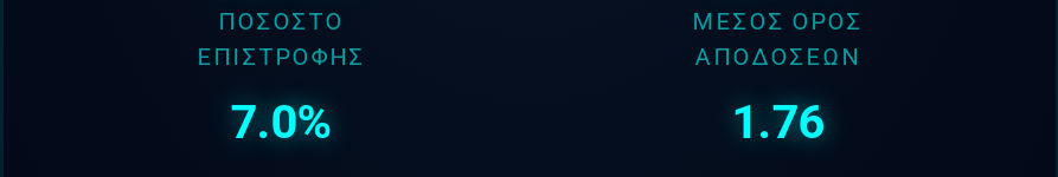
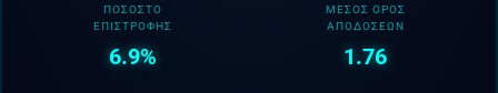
- 7.0%
+ 6.9%
